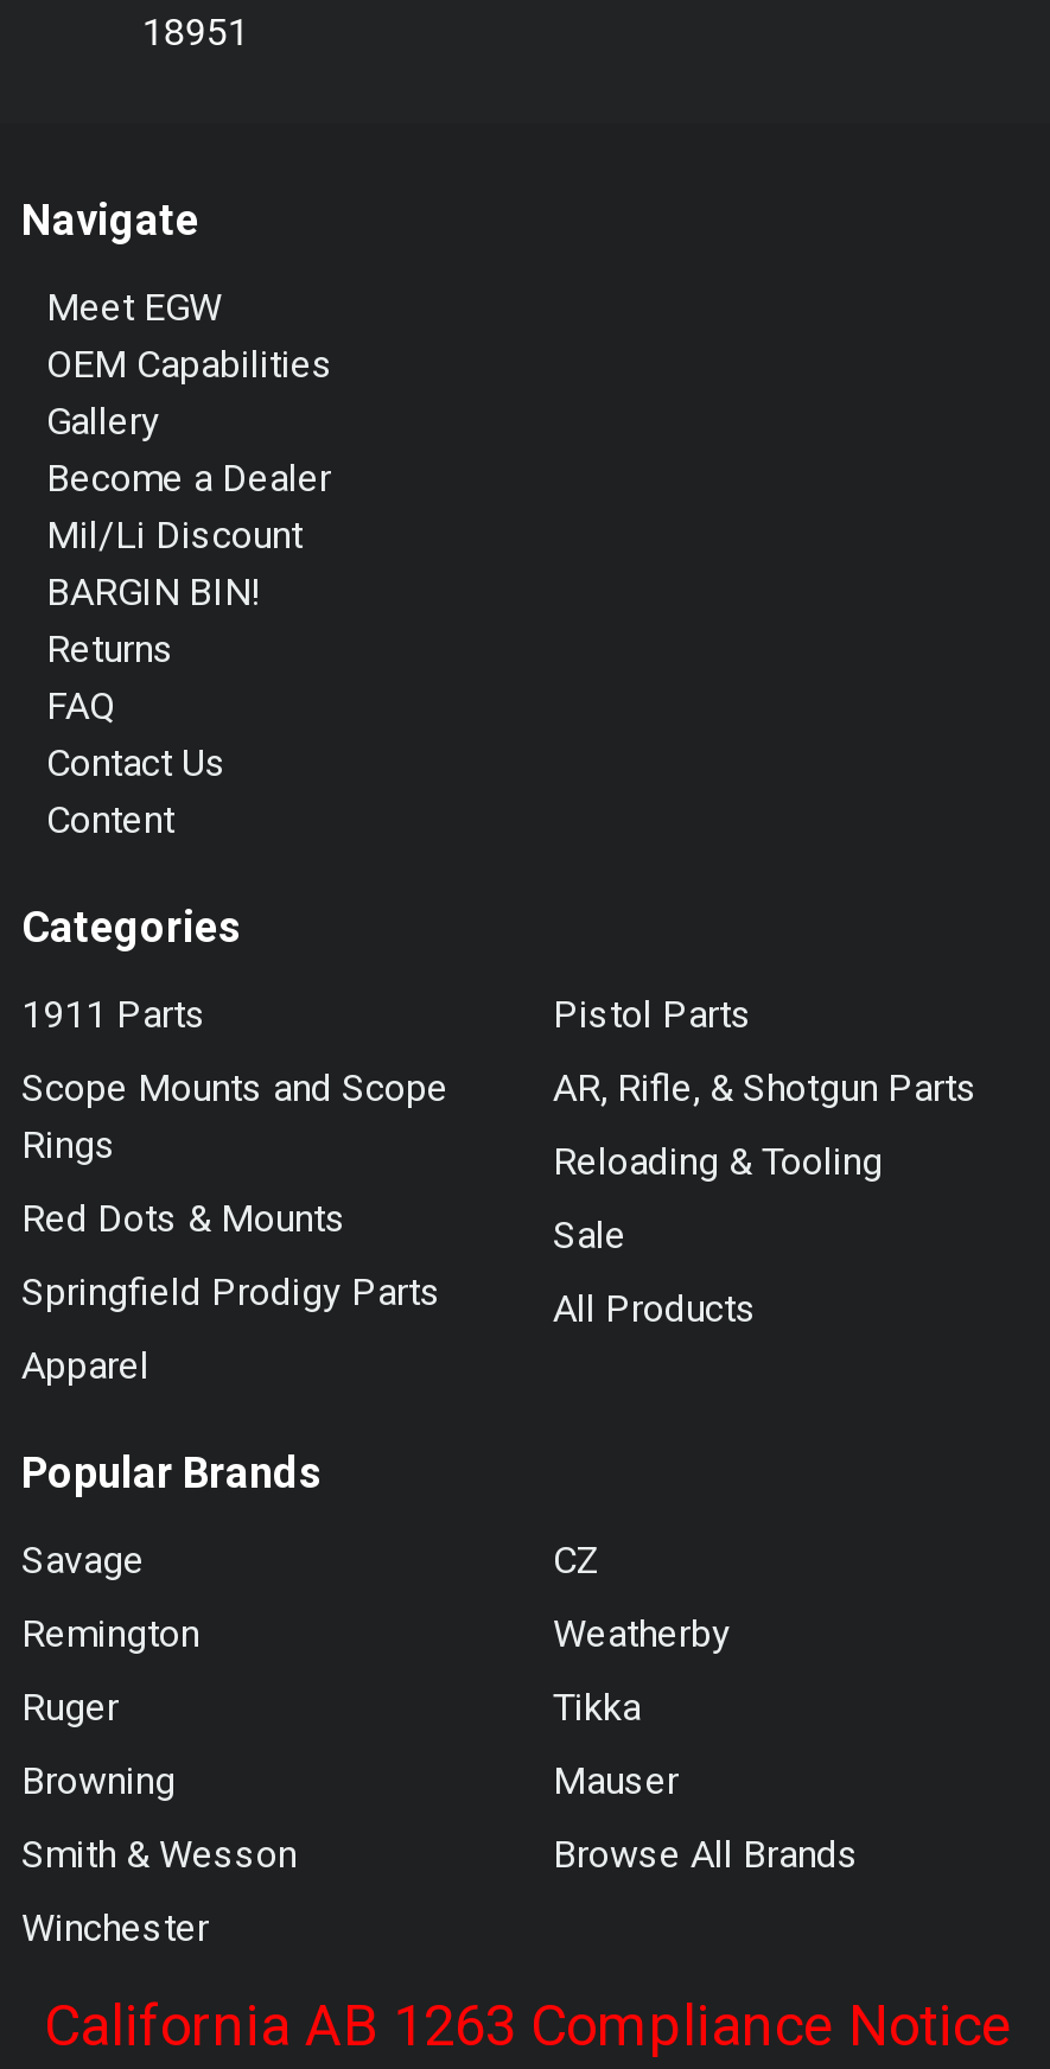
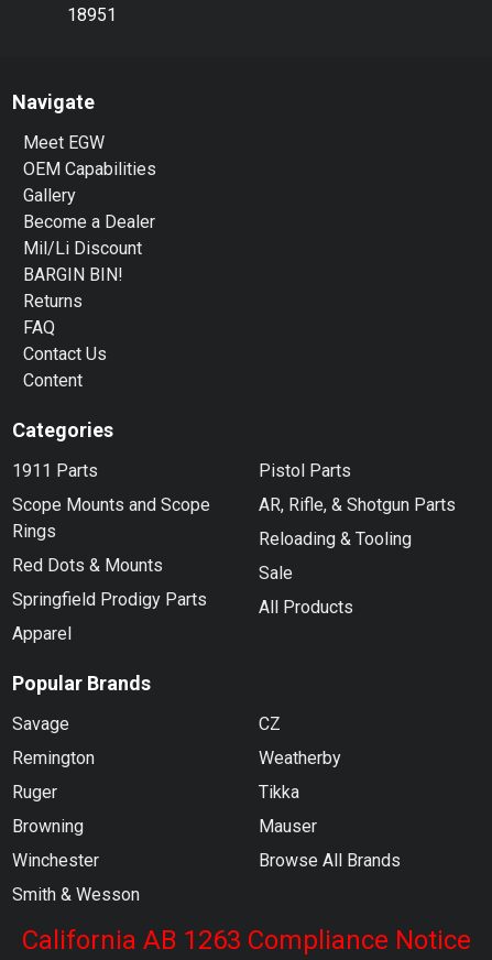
moved down: Smith & Wesson

moved up: Winchester
